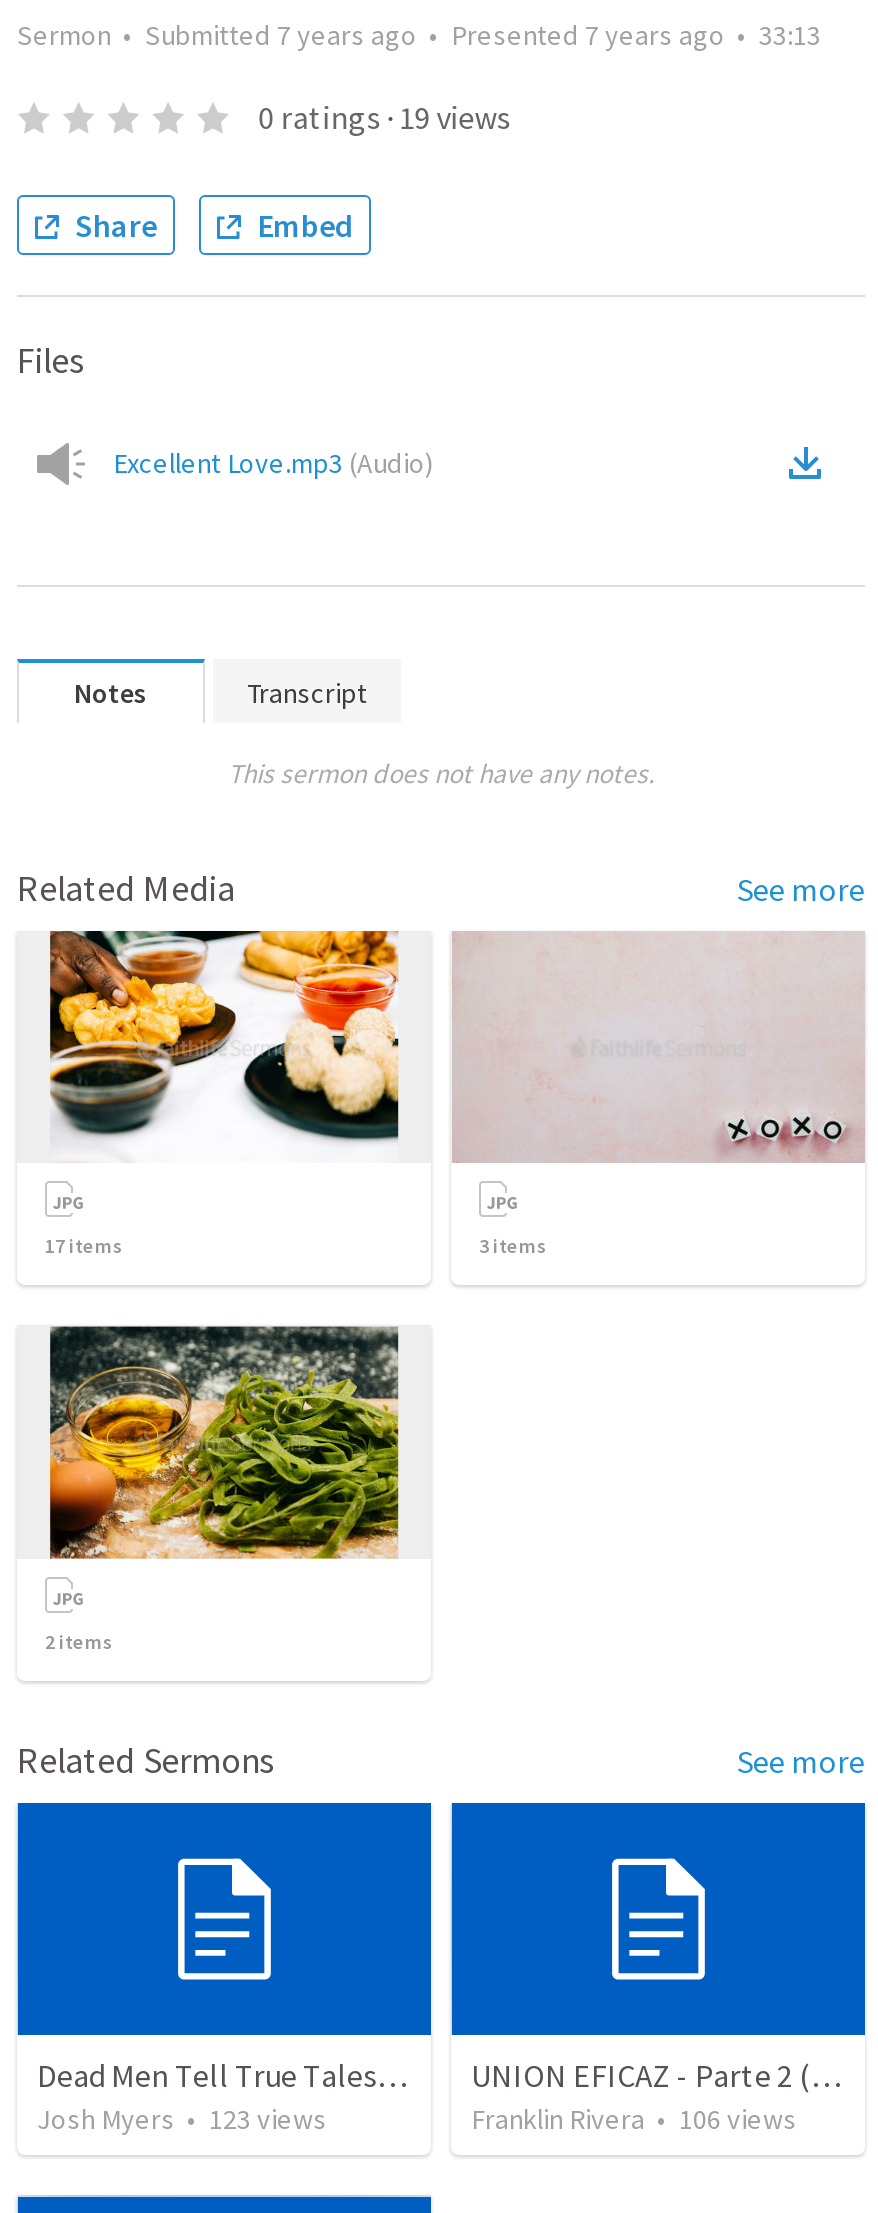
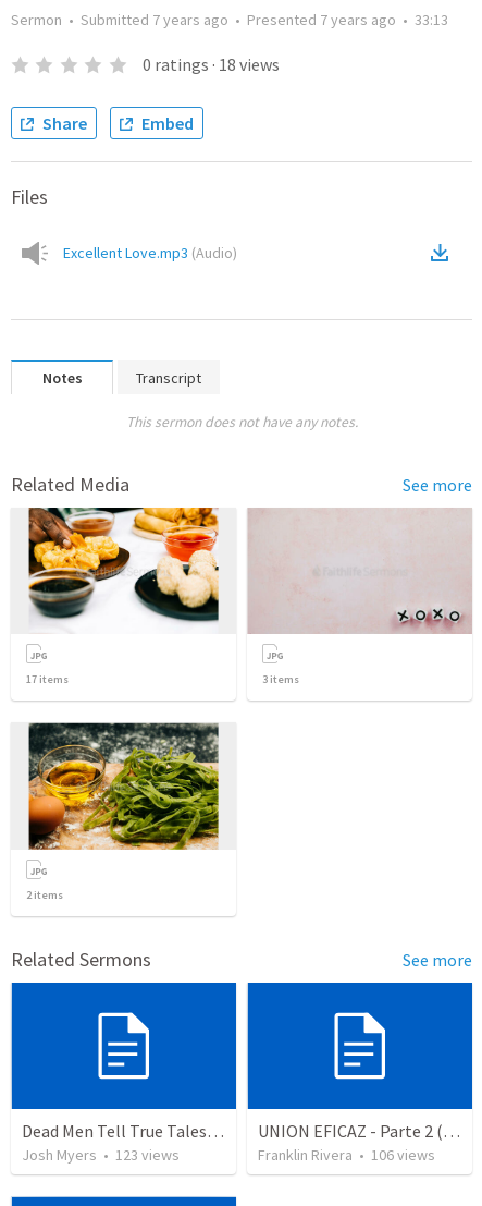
- 0 ratings · 19 views
+ 0 ratings · 18 views
